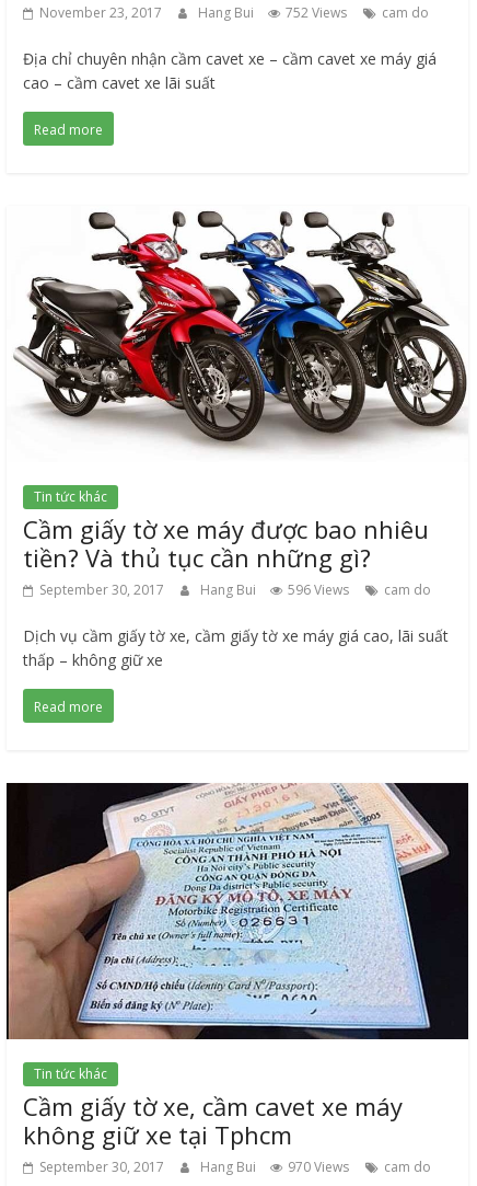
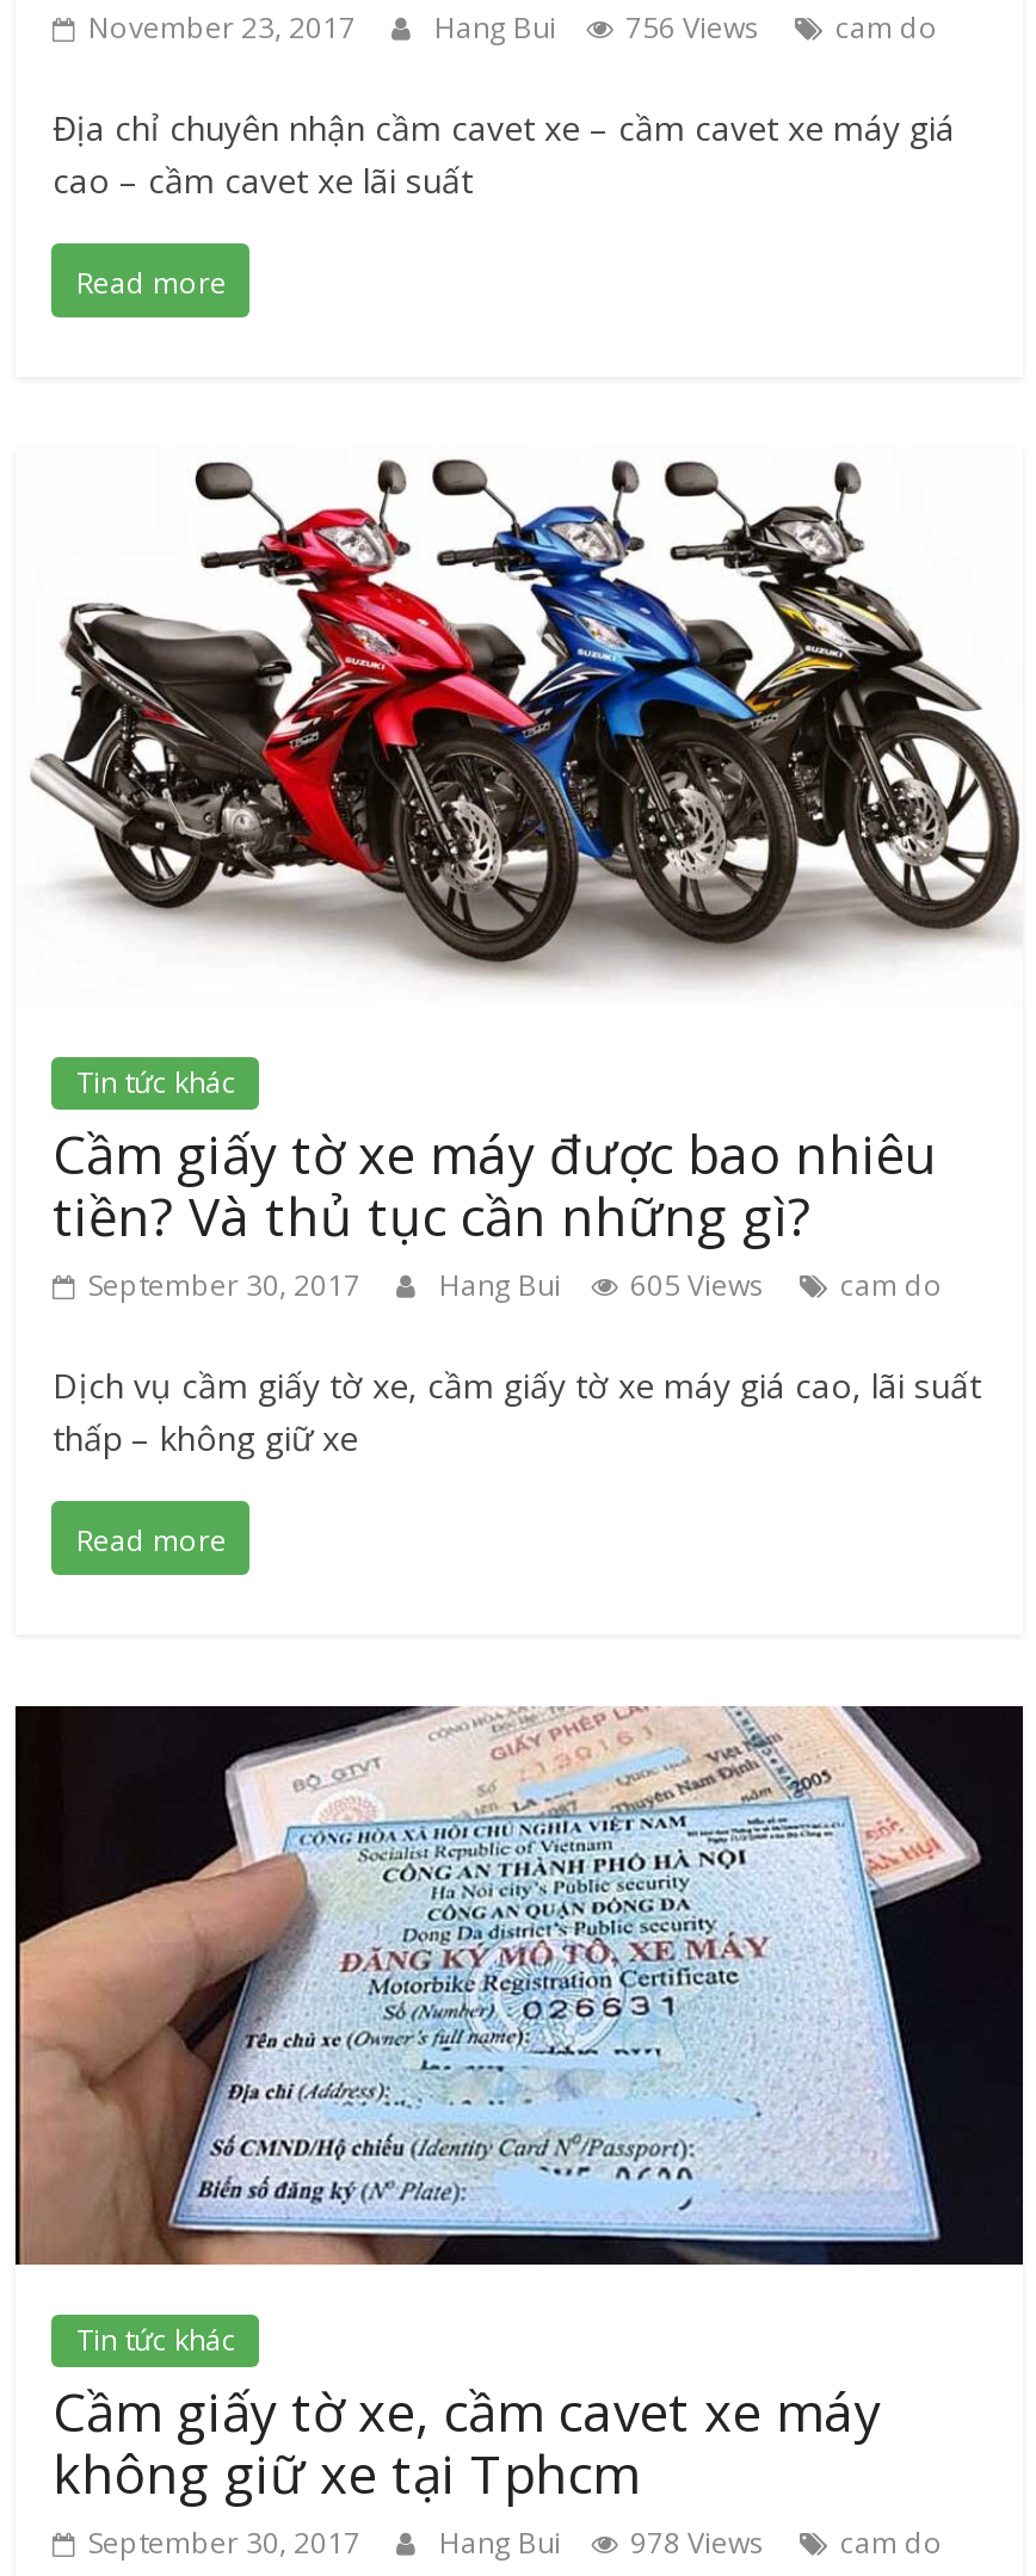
- November 23, 2017 Hang Bui 752 Views cam do
+ November 23, 2017 Hang Bui 756 Views cam do

- September 30, 2017 Hang Bui 596 Views cam do
+ September 30, 2017 Hang Bui 605 Views cam do

- September 30, 2017 Hang Bui 970 Views cam do
+ September 30, 2017 Hang Bui 978 Views cam do
